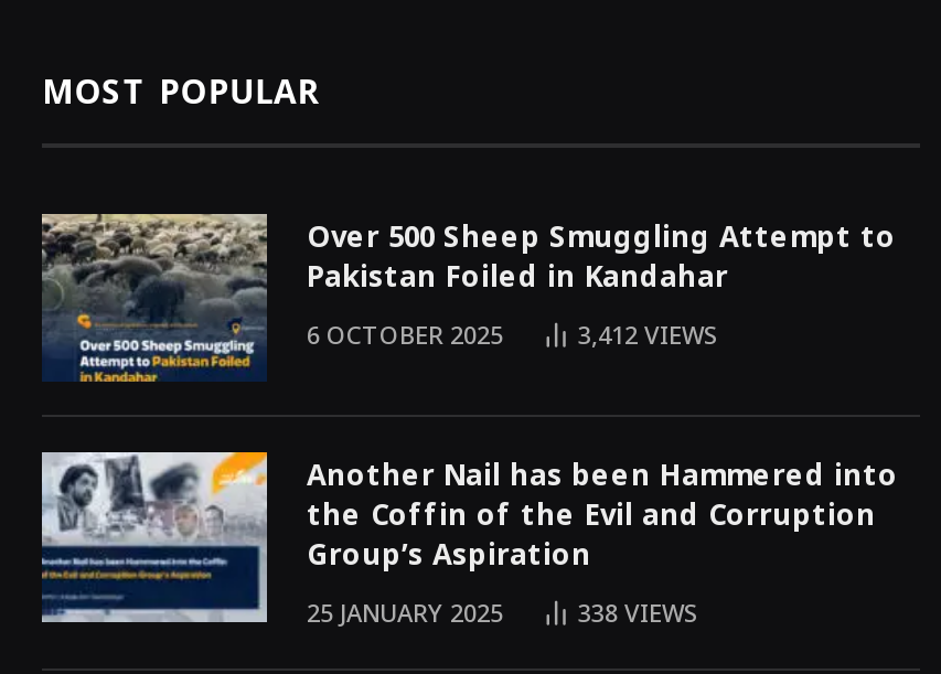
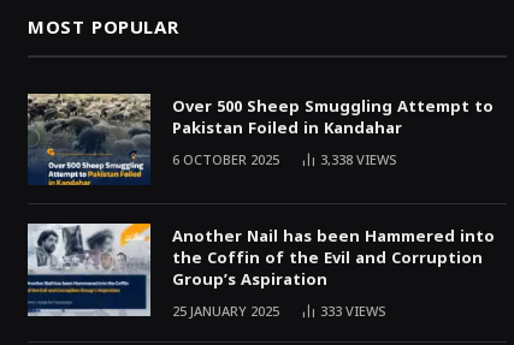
- 6 OCTOBER 2025 3,412VIEWS
+ 6 OCTOBER 2025 3,338VIEWS

- 25 JANUARY 2025 338VIEWS
+ 25 JANUARY 2025 333VIEWS
